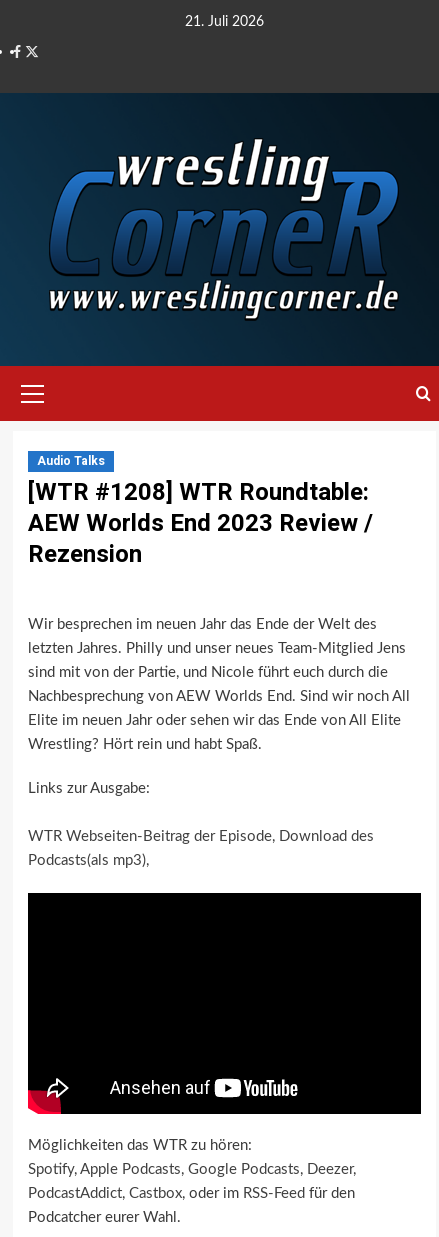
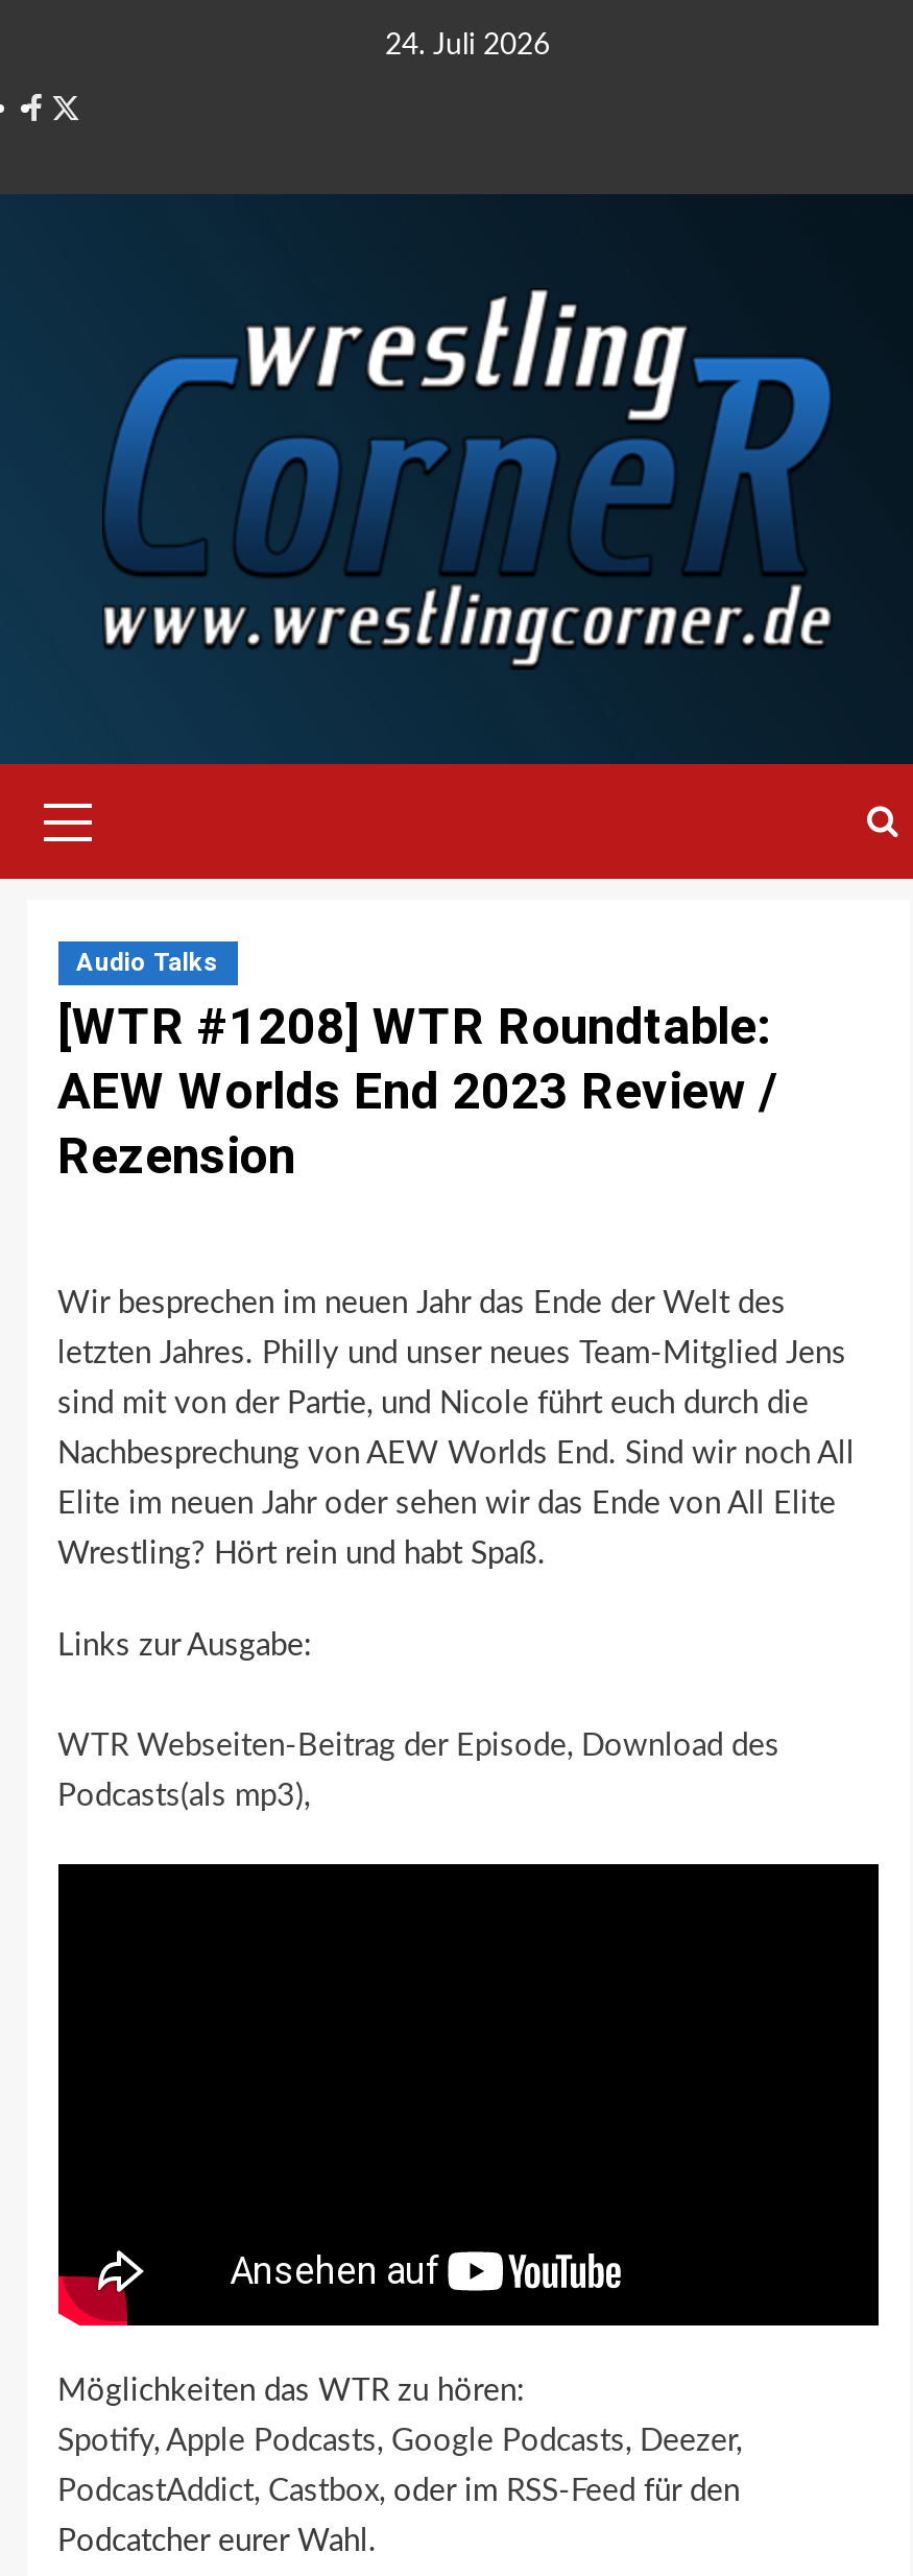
- 21. Juli 2026
+ 24. Juli 2026
